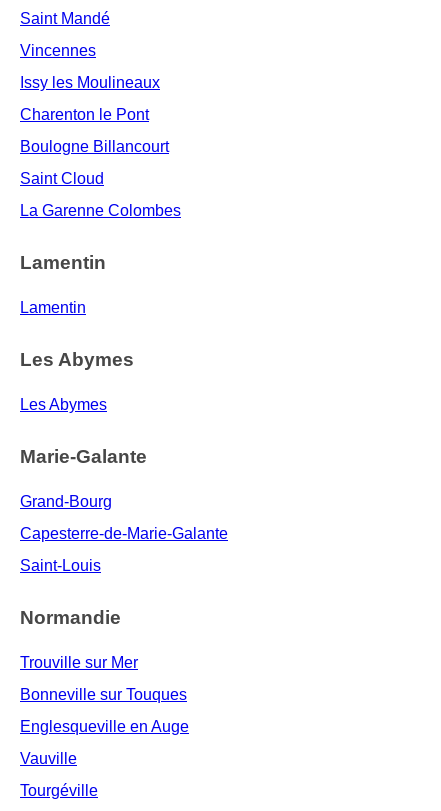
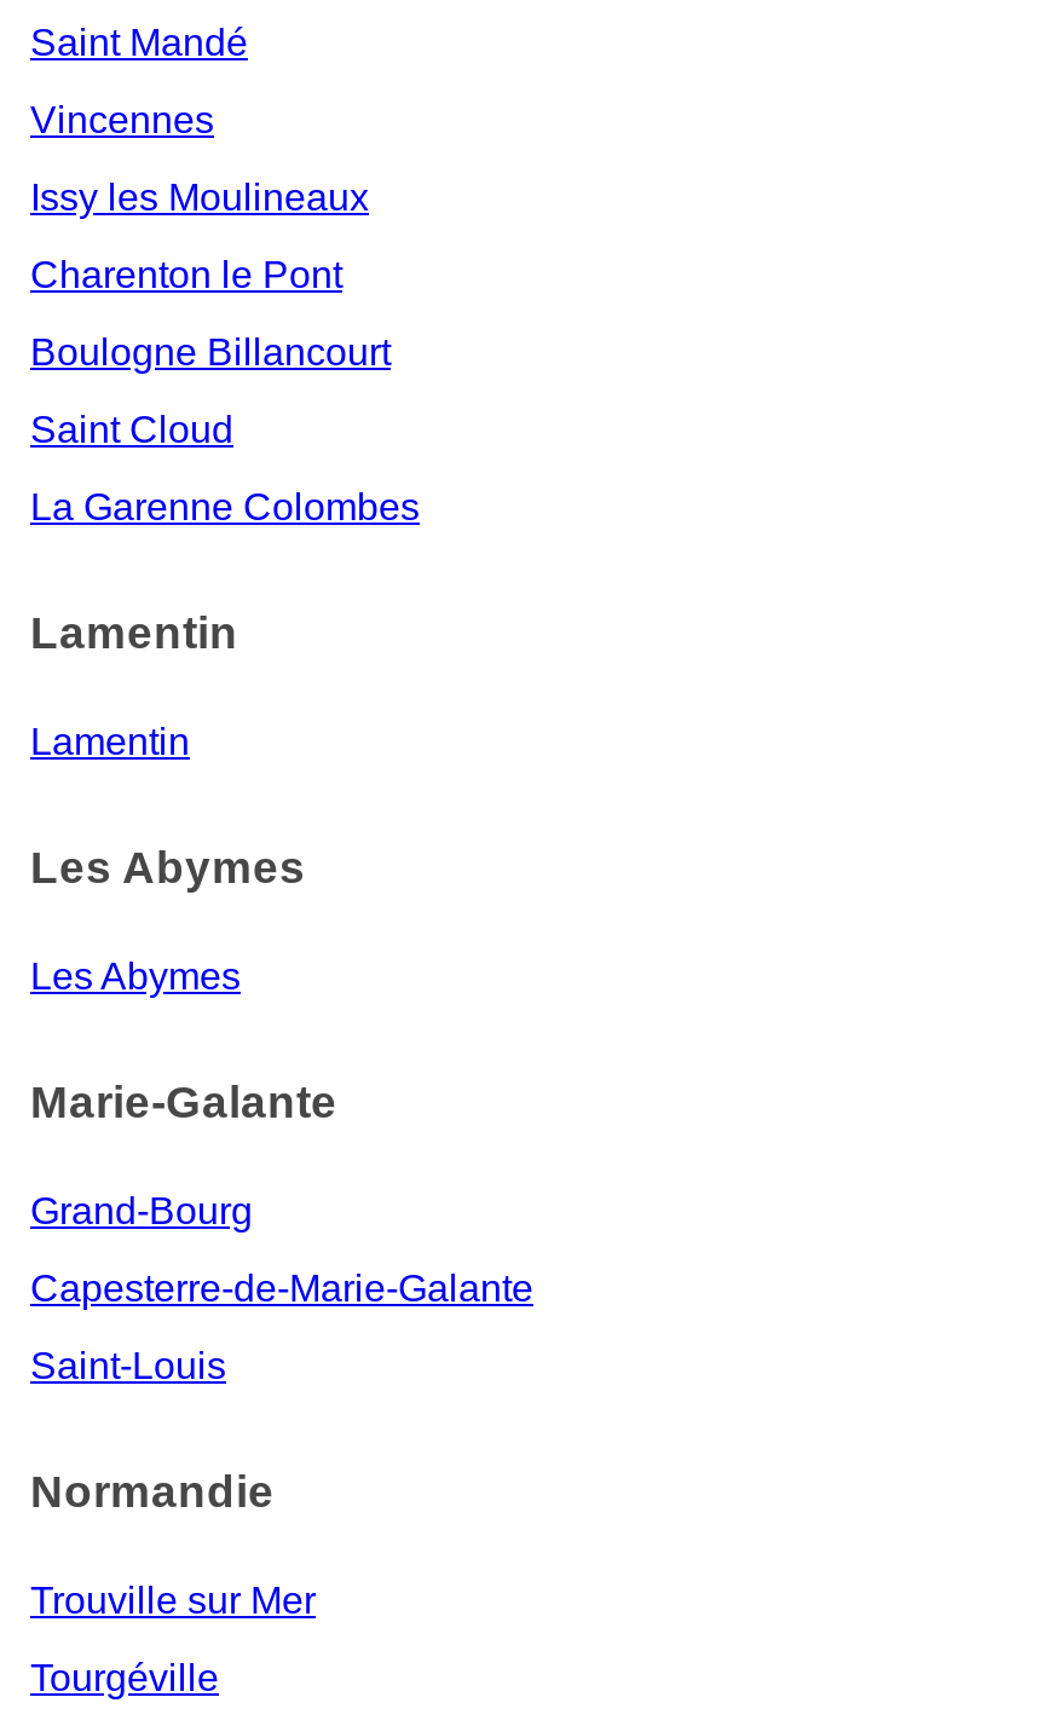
- Bonneville sur Touques
- Englesqueville en Auge
- Vauville
